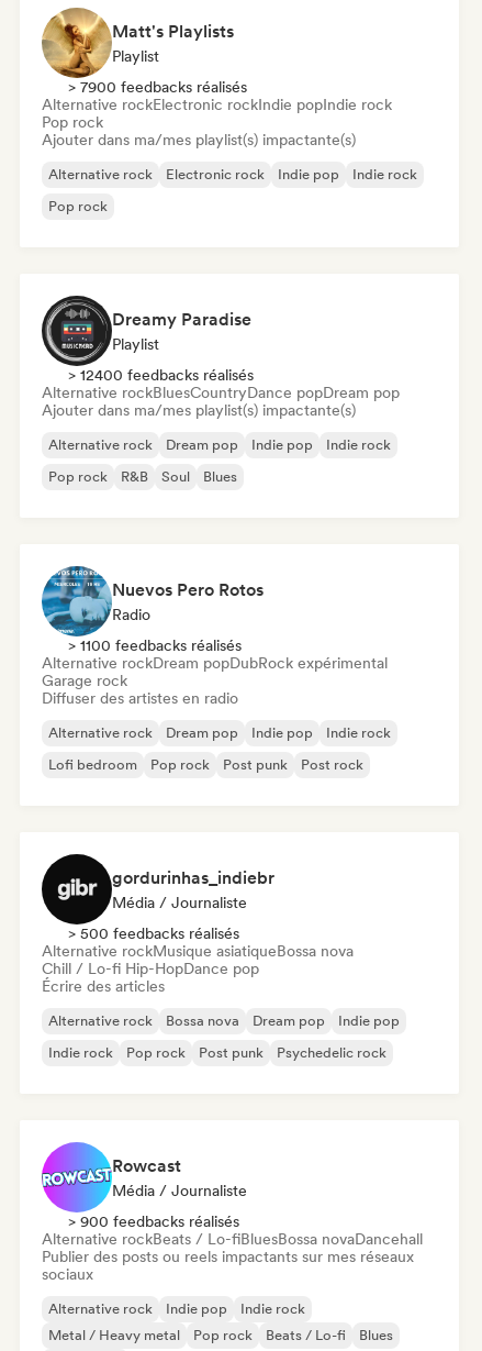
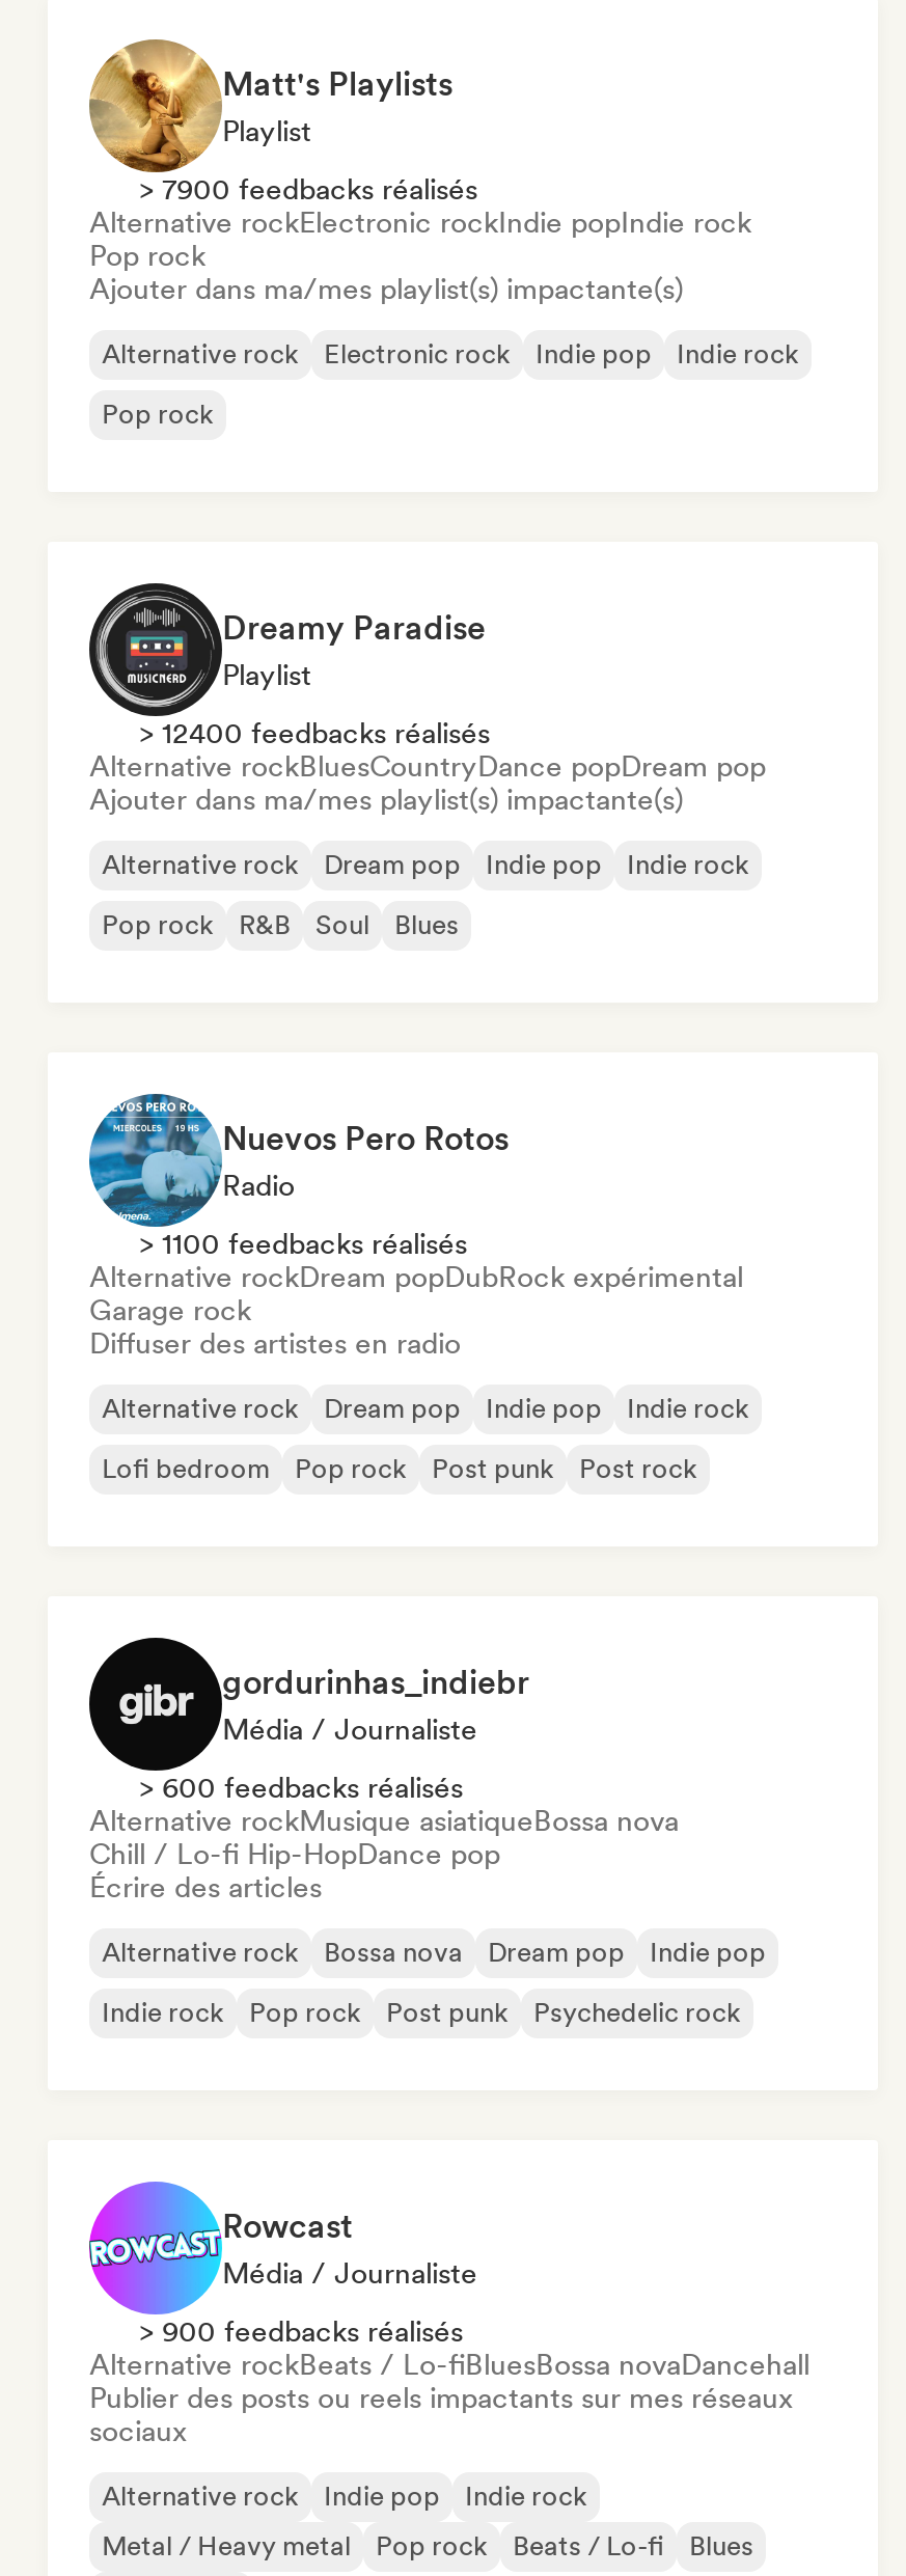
- > 500 feedbacks réalisés
+ > 600 feedbacks réalisés
